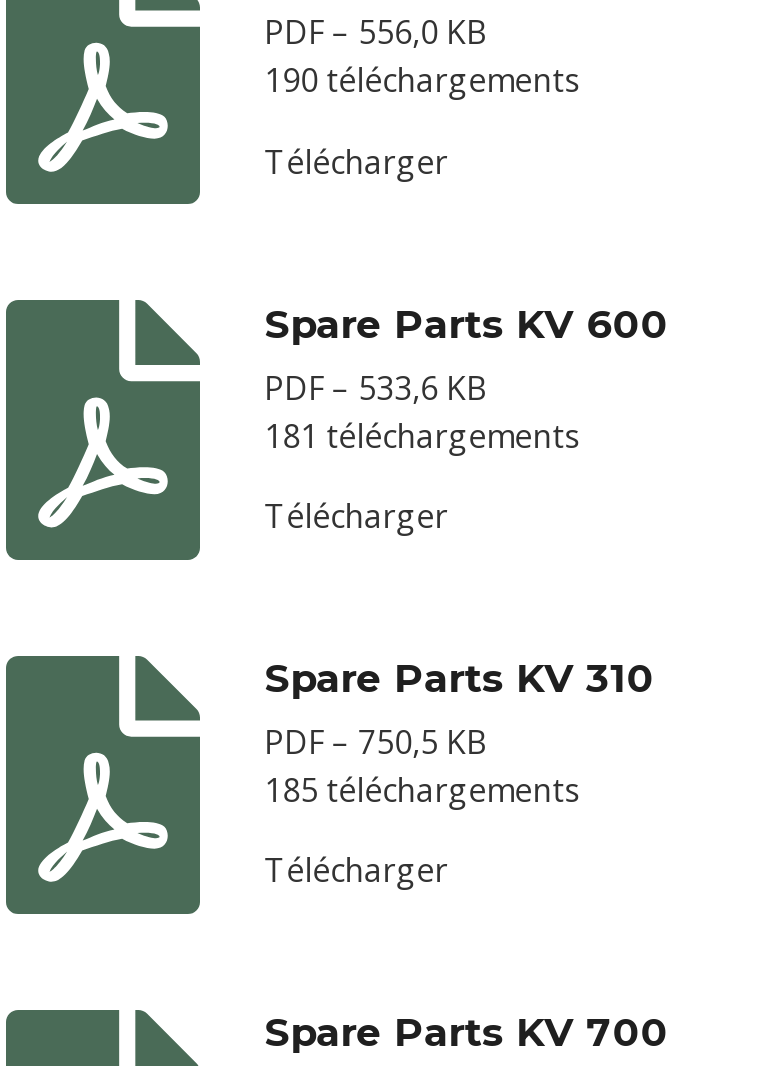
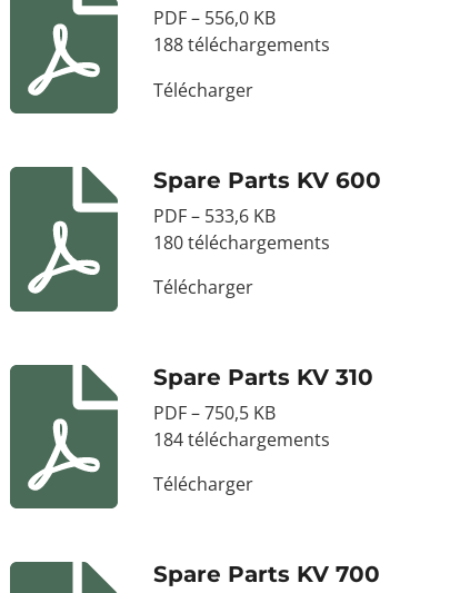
- 190 téléchargements
+ 188 téléchargements

- 181 téléchargements
+ 180 téléchargements

- 185 téléchargements
+ 184 téléchargements
